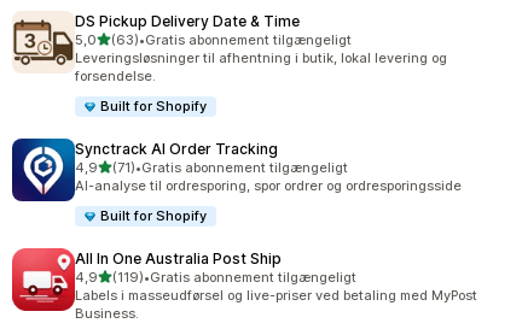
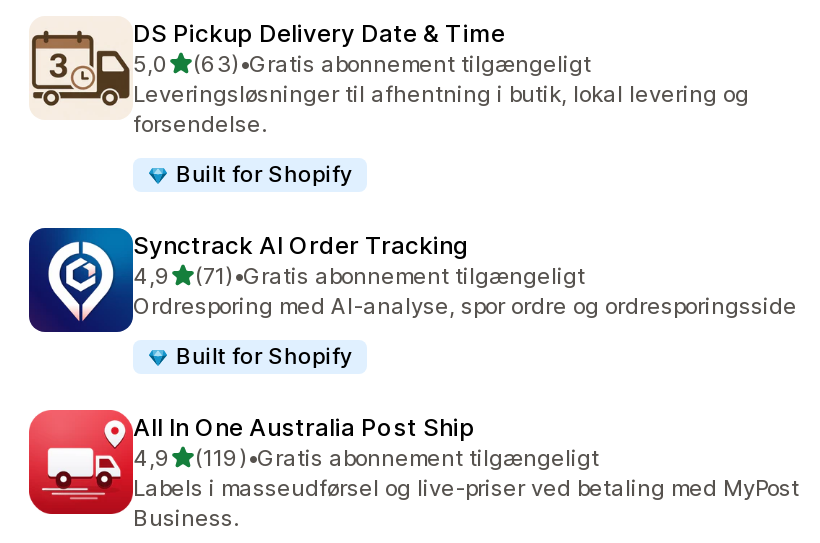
- AI-analyse til ordresporing, spor ordrer og ordresporingsside
+ Ordresporing med AI-analyse, spor ordre og ordresporingsside
